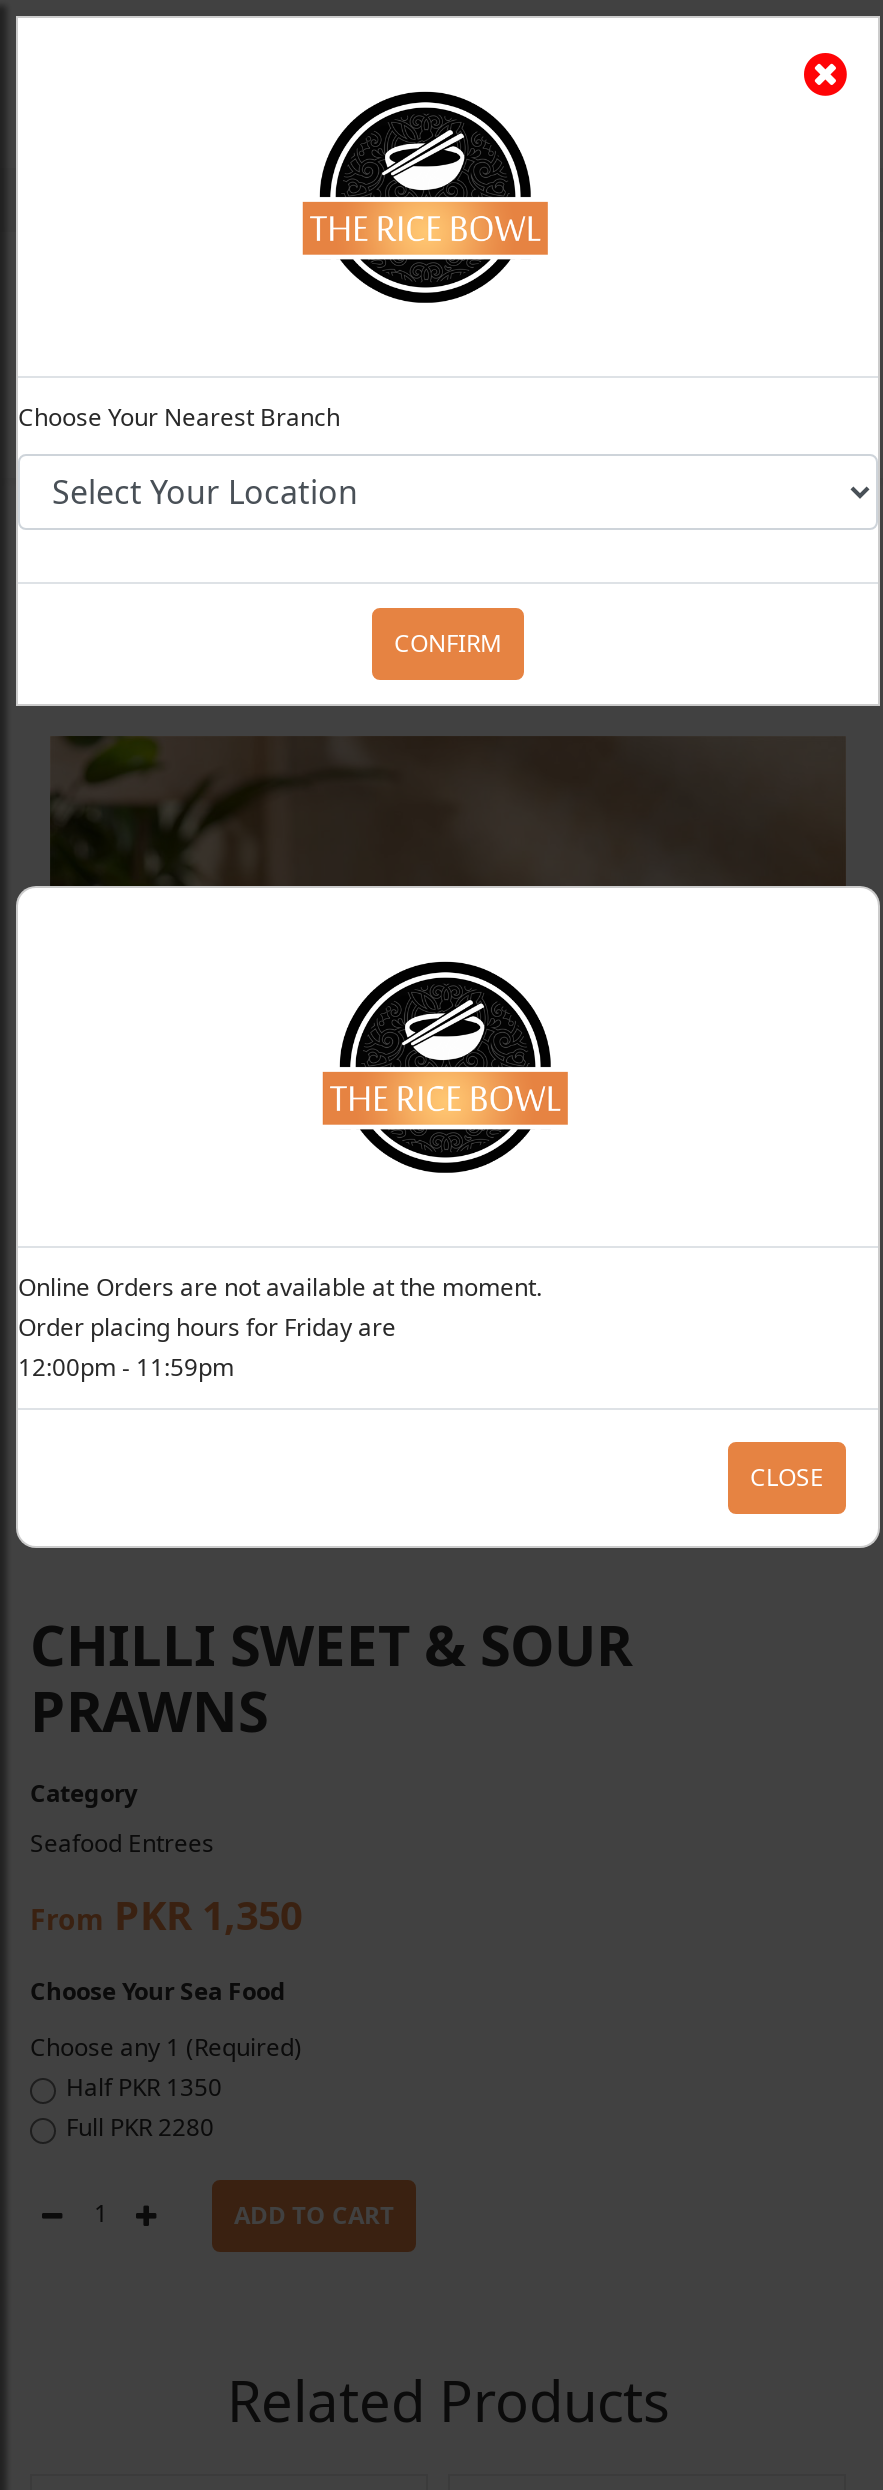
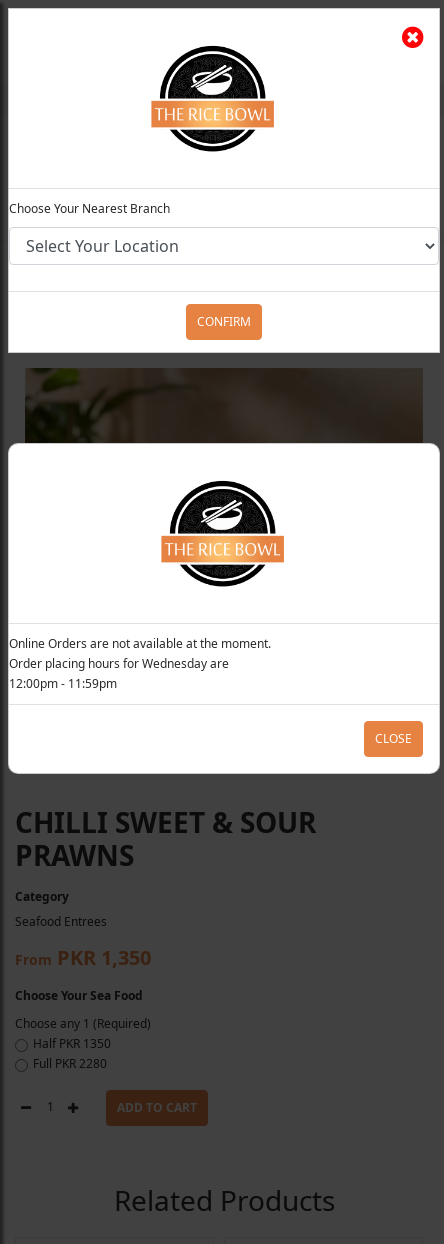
- Order placing hours for Friday are
+ Order placing hours for Wednesday are
